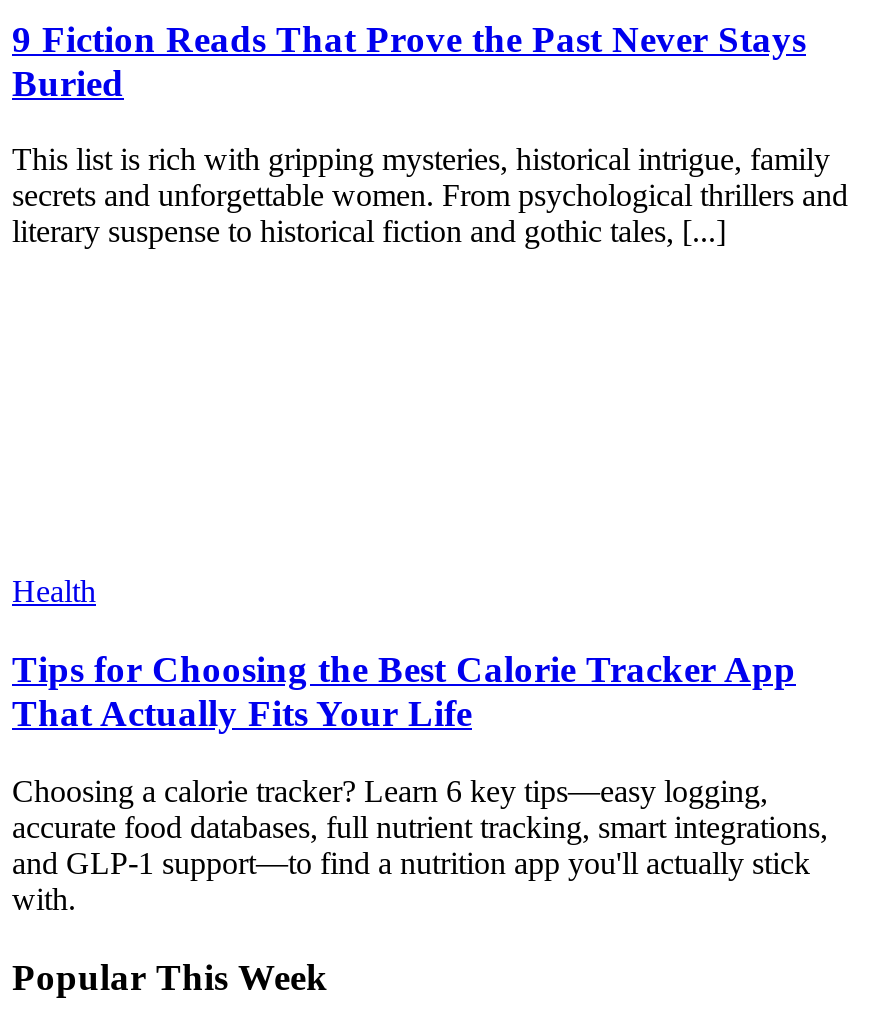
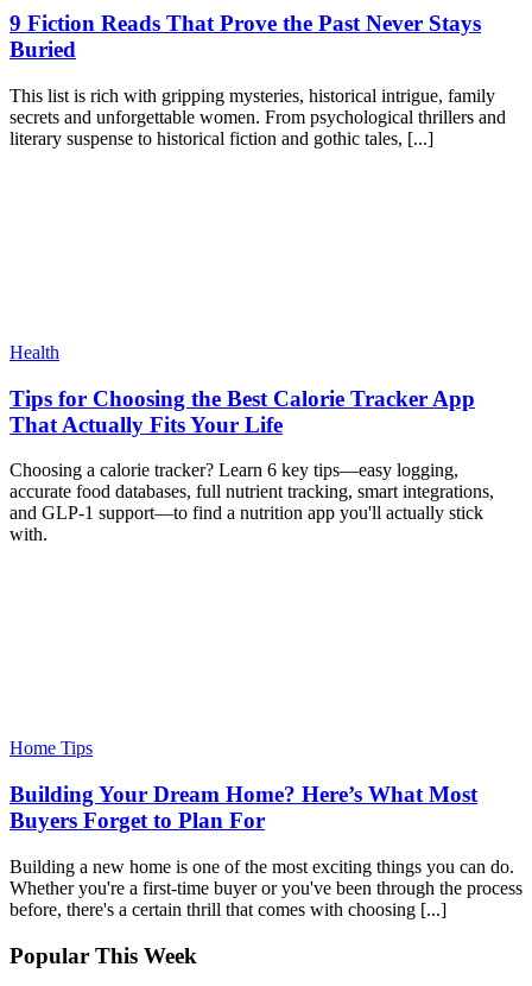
+ Home Tips
+ Building Your Dream Home? Here’s What Most
+ Buyers Forget to Plan For
+ Building a new home is one of the most exciting things you can do.
+ Whether you're a first-time buyer or you've been through the process
+ before, there's a certain thrill that comes with choosing [...]
